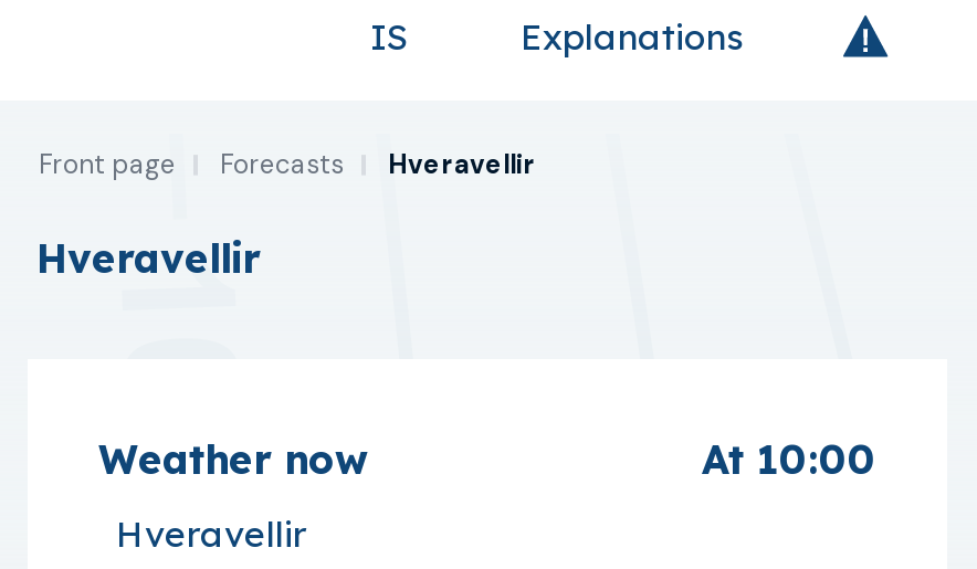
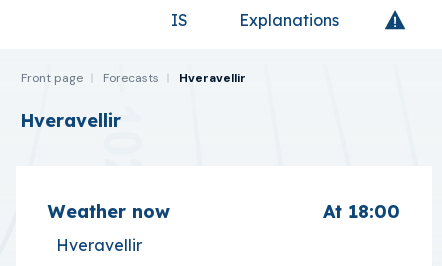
- At 10:00
+ At 18:00
